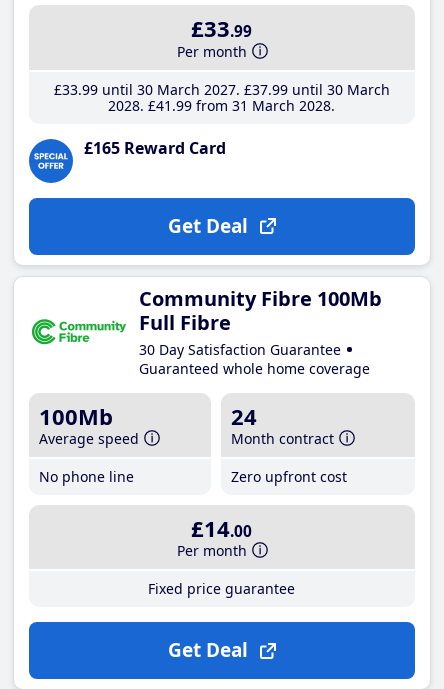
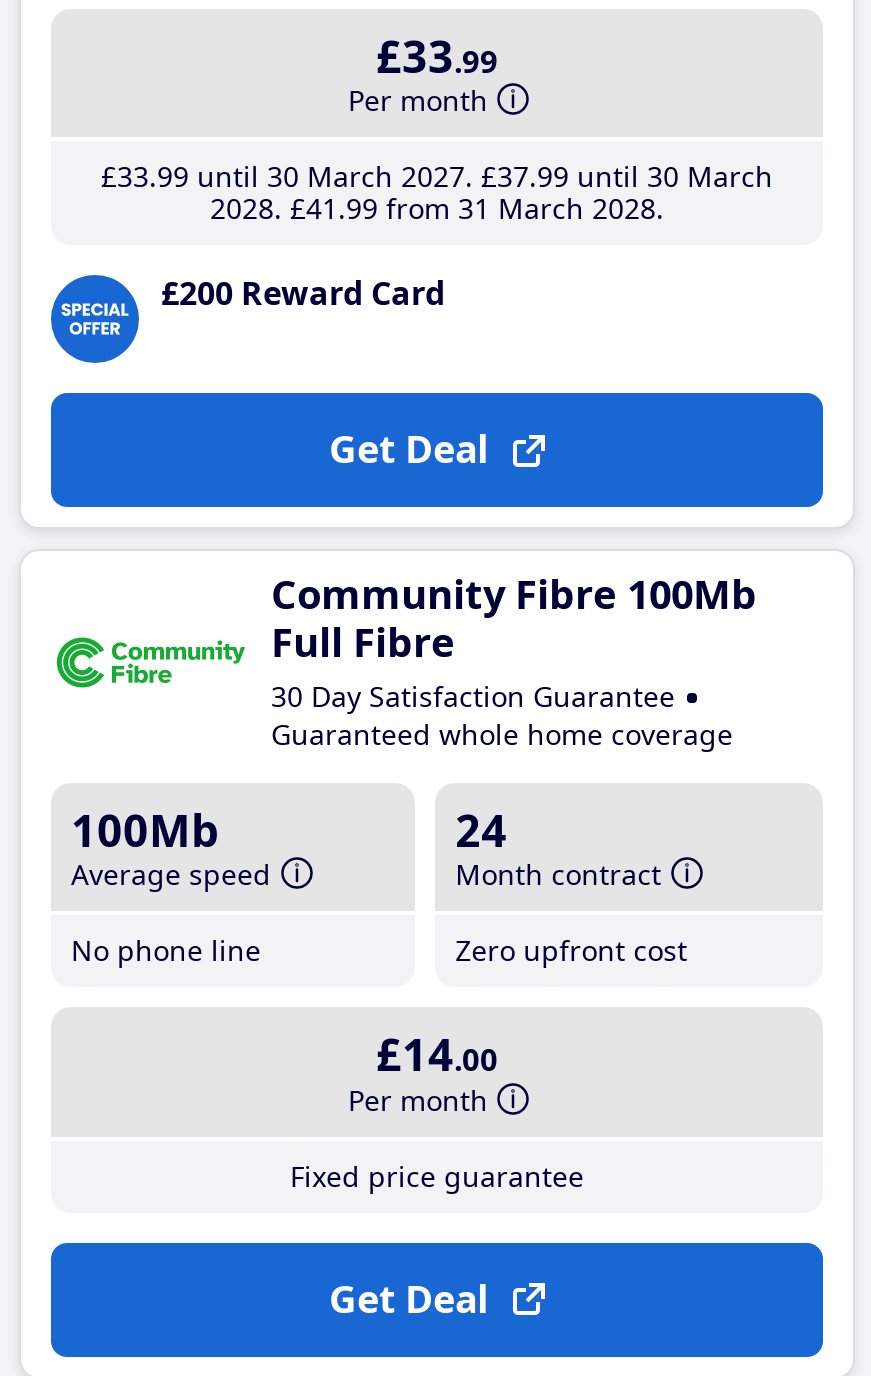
- £165 Reward Card
+ £200 Reward Card
